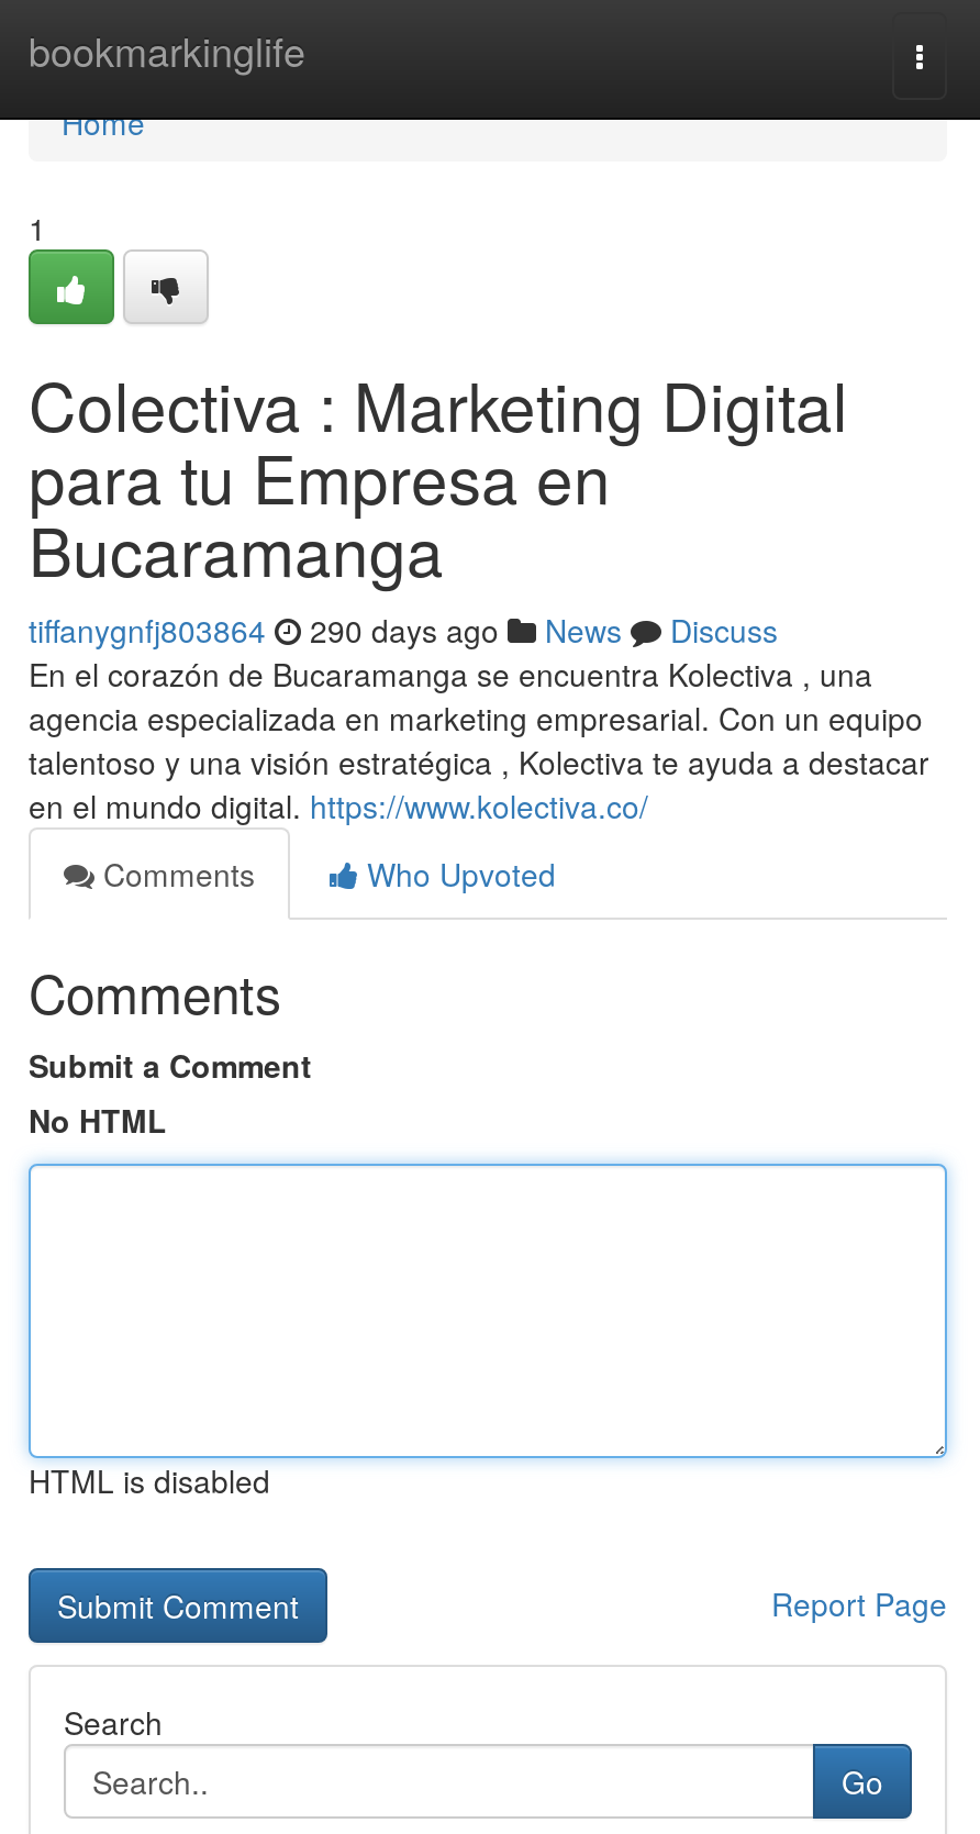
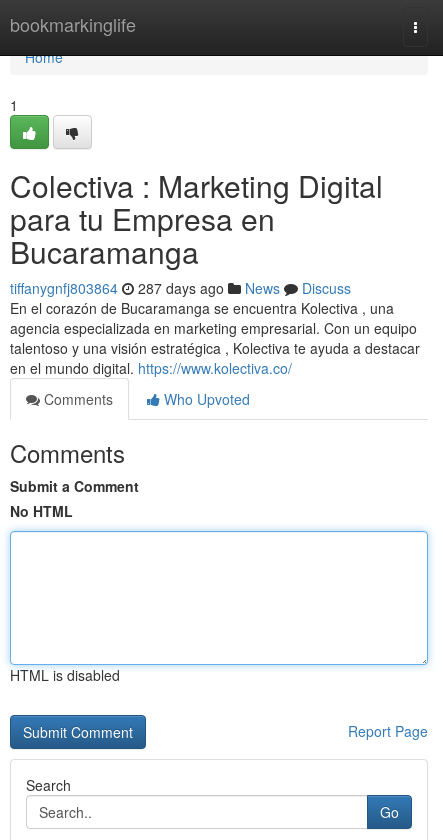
- tiffanygnfj803864 290 days ago News Discuss
+ tiffanygnfj803864 287 days ago News Discuss
